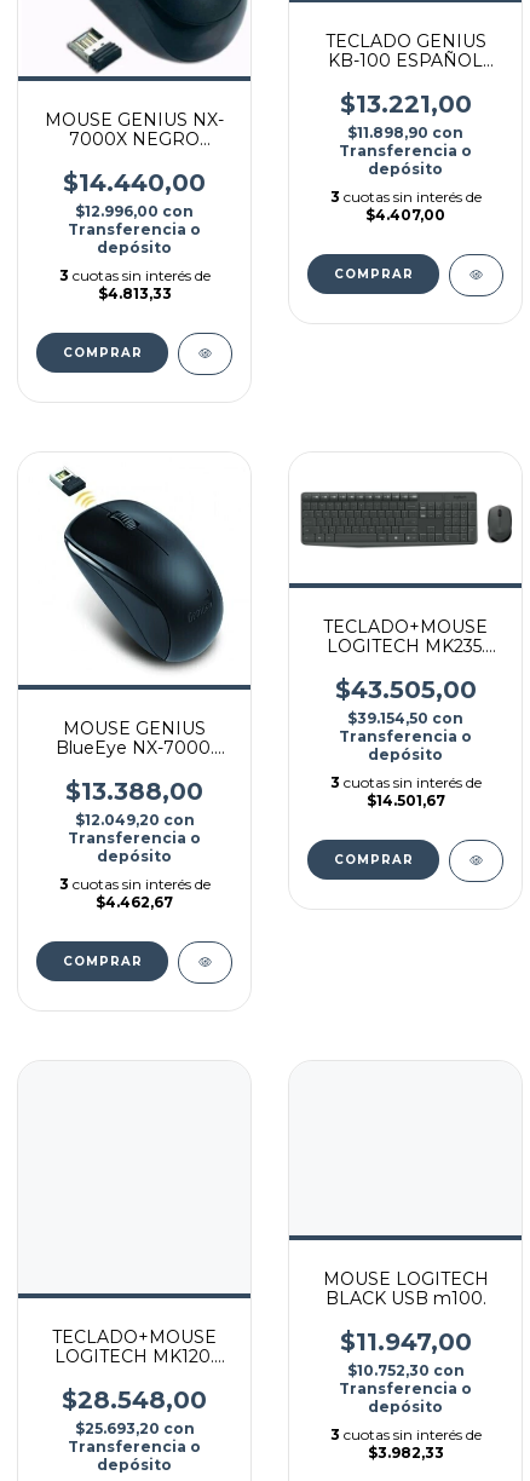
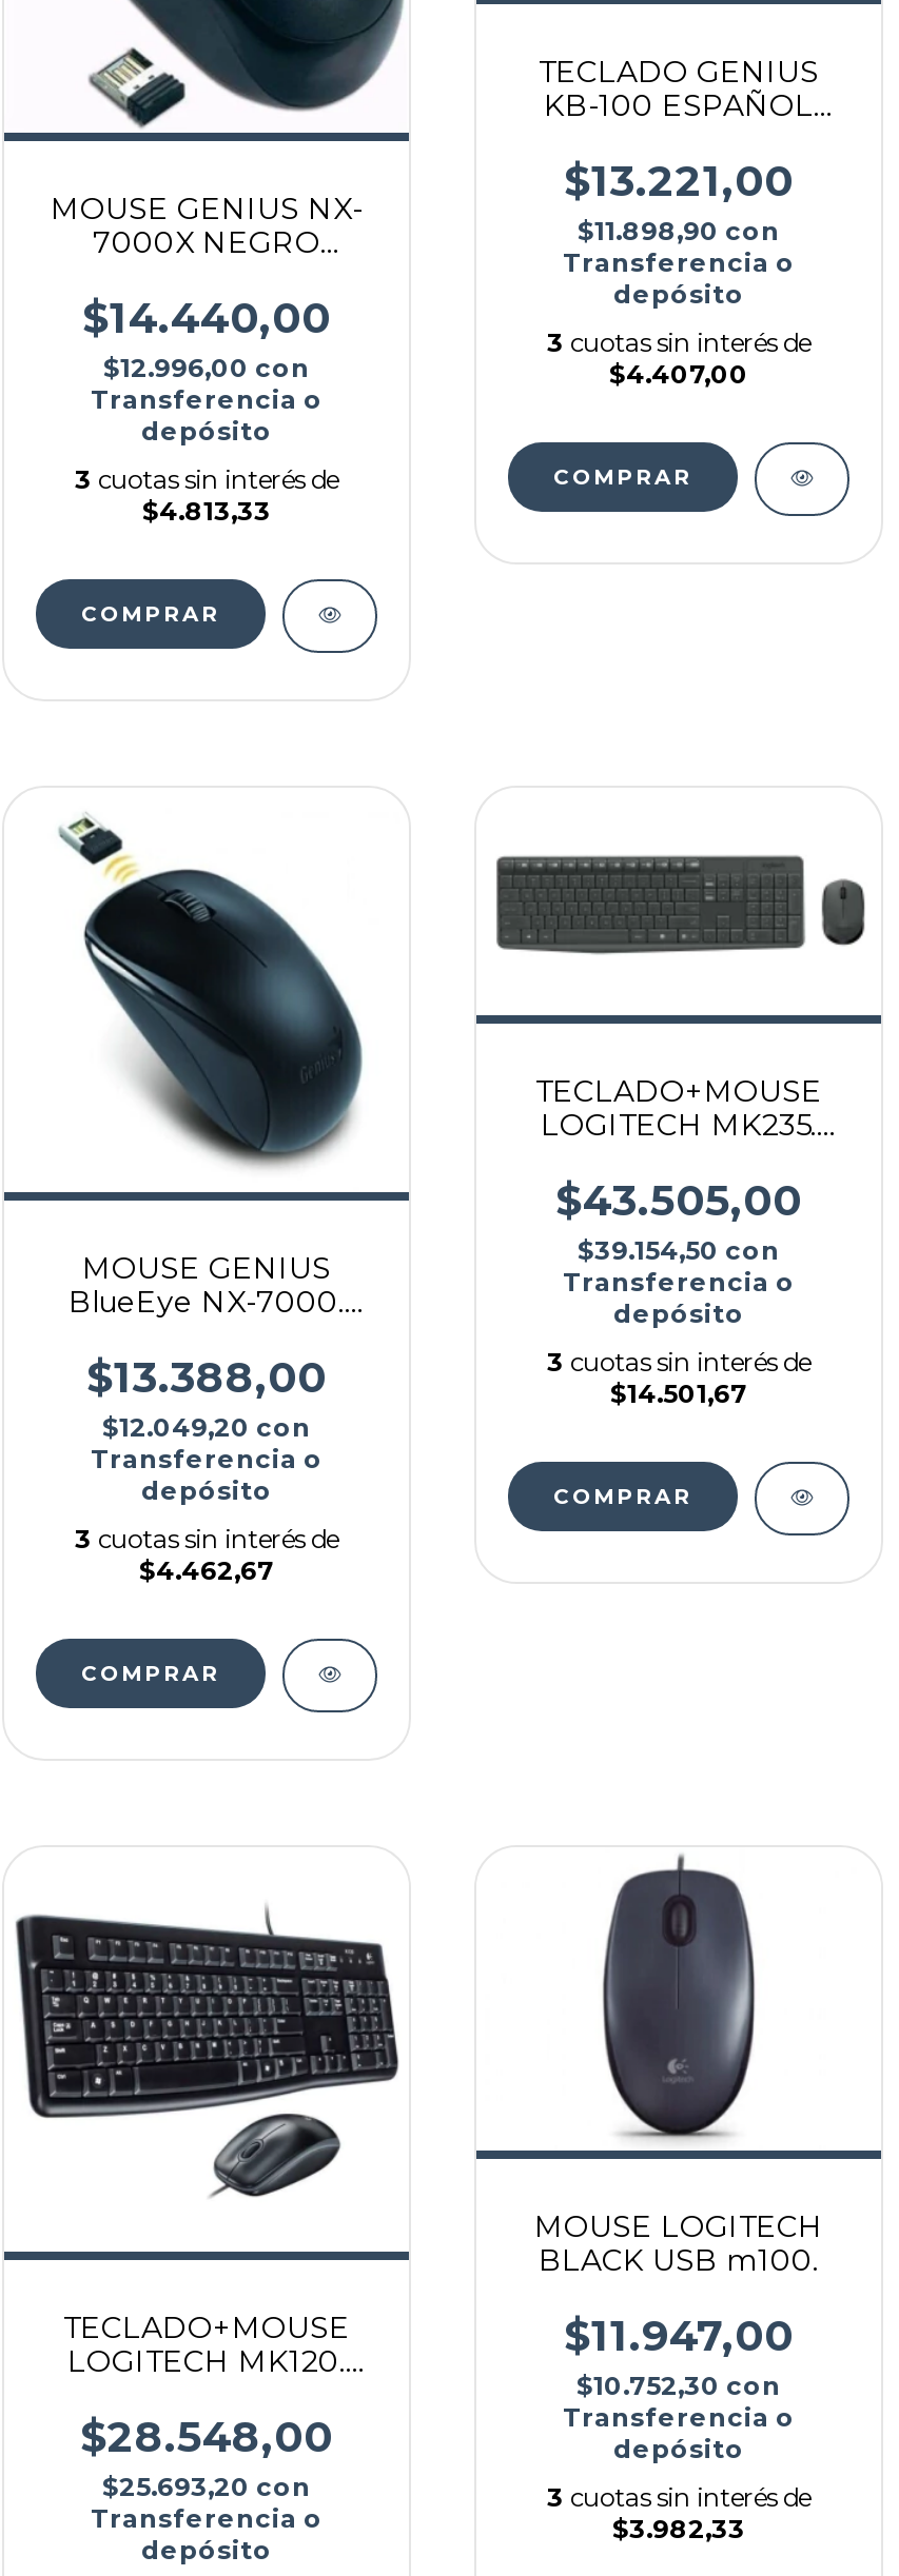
+ [image]

+ [image]
